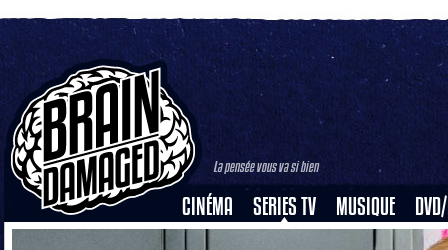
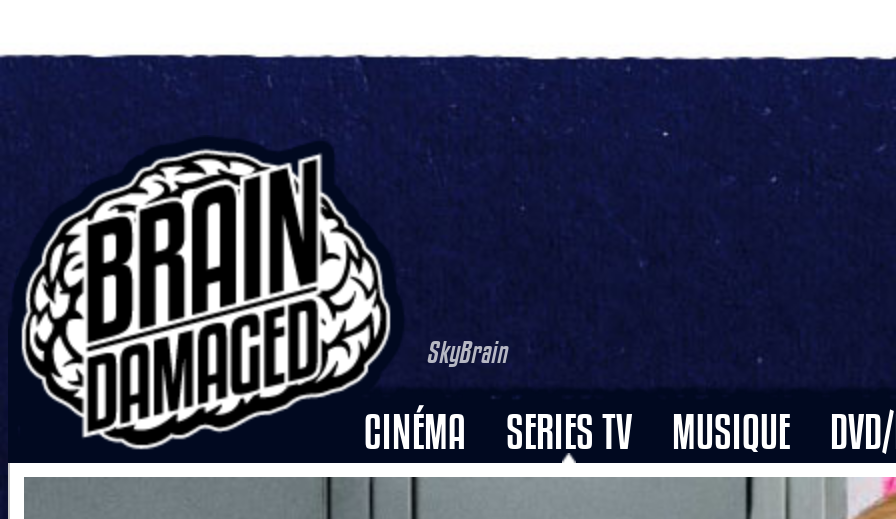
- La pensée vous va si bien
+ SkyBrain
